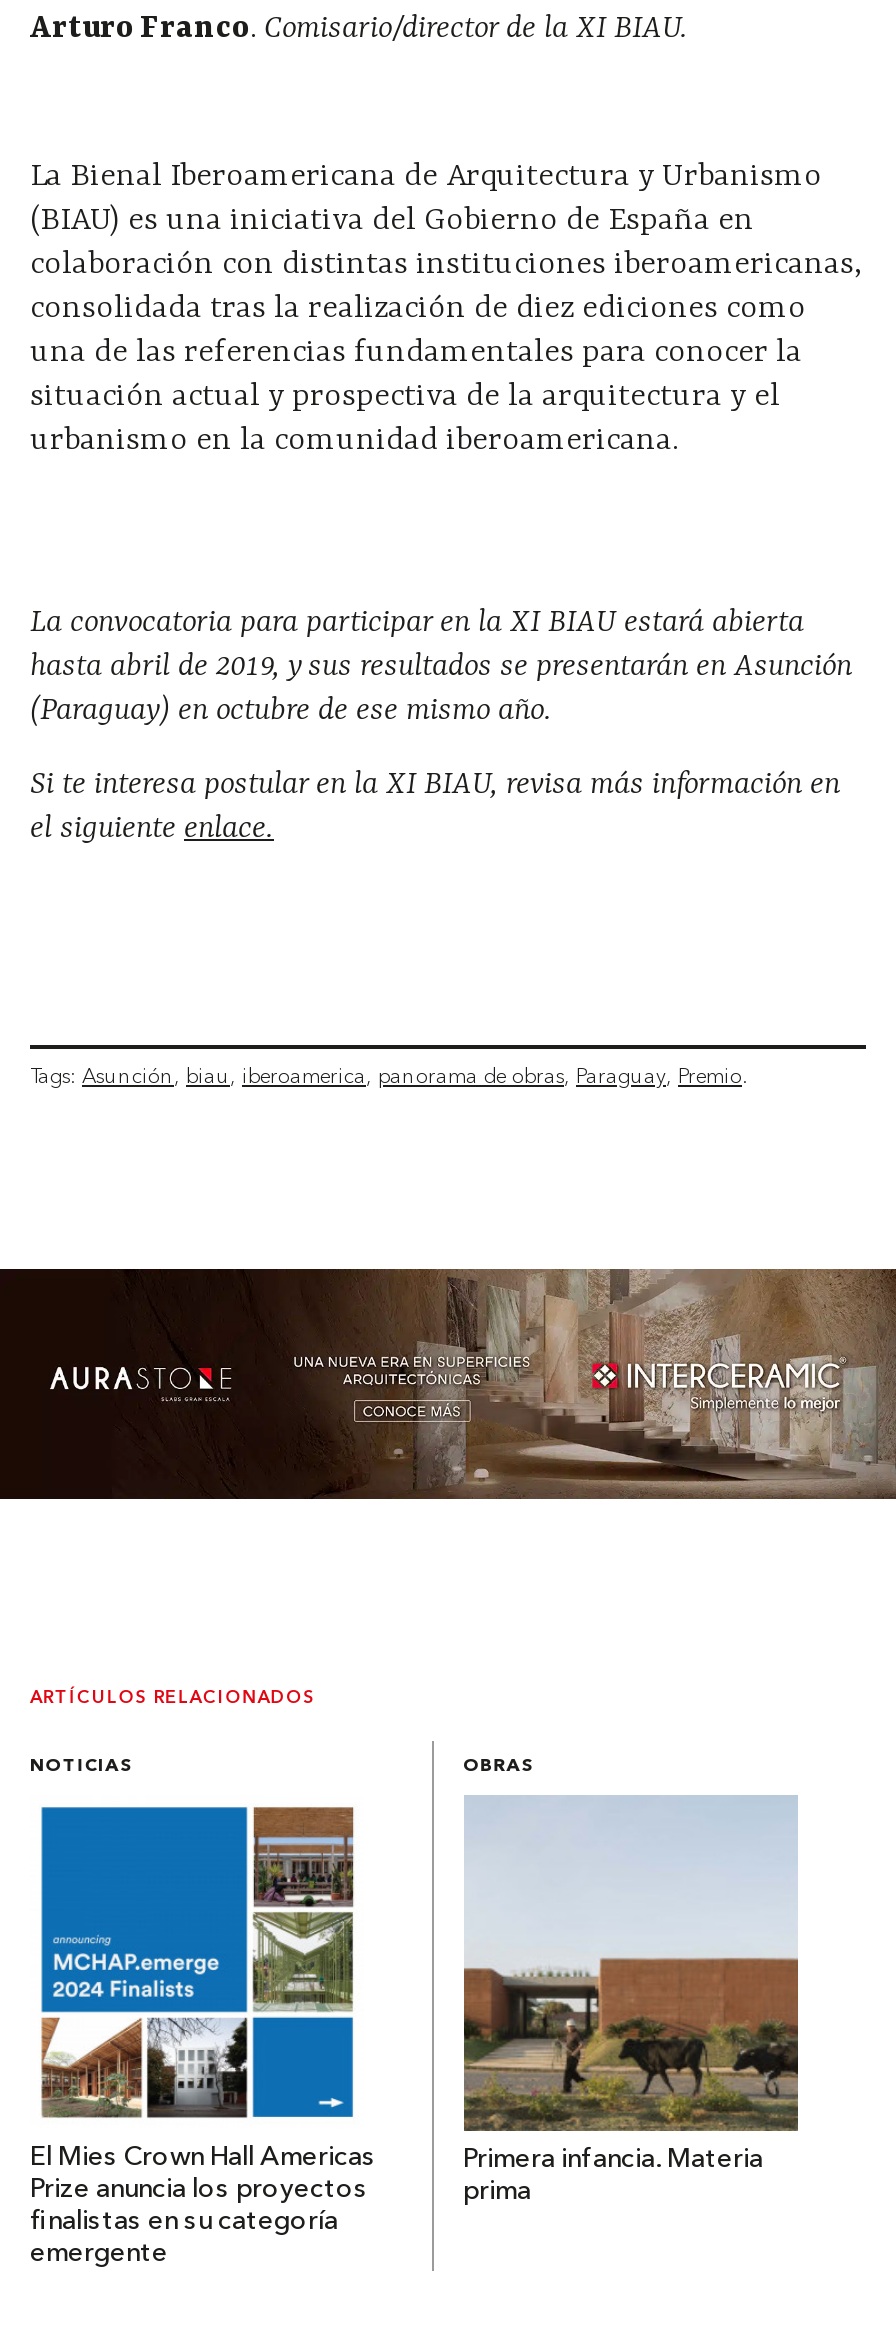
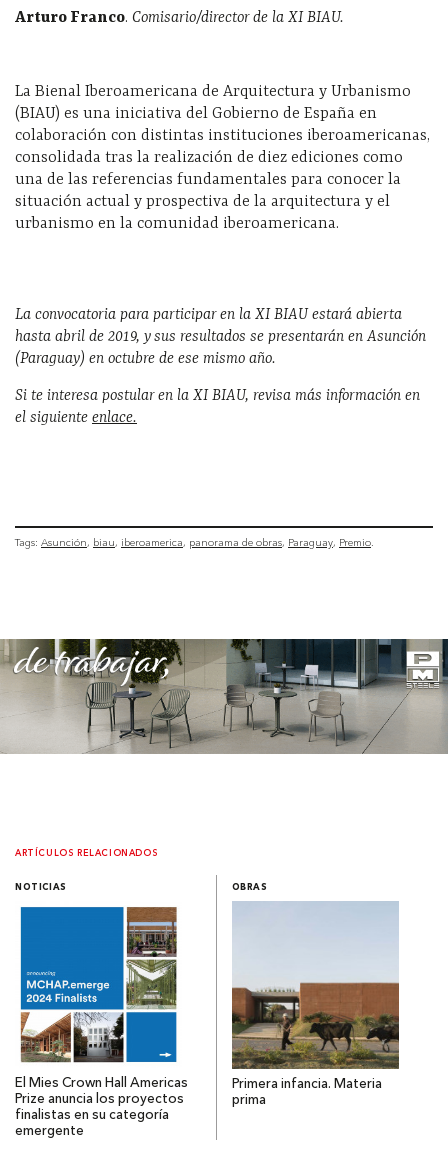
- [image]
+ [image]
